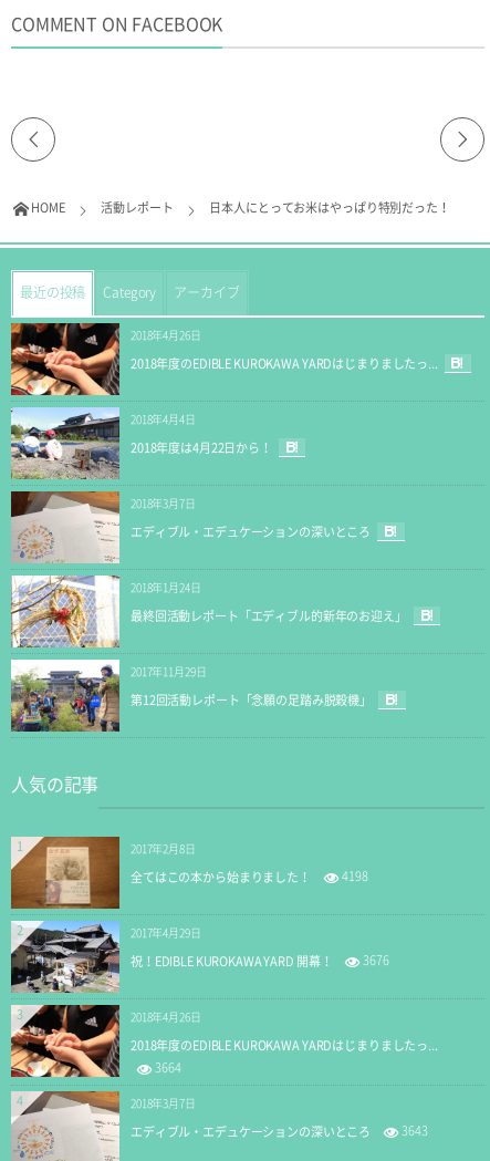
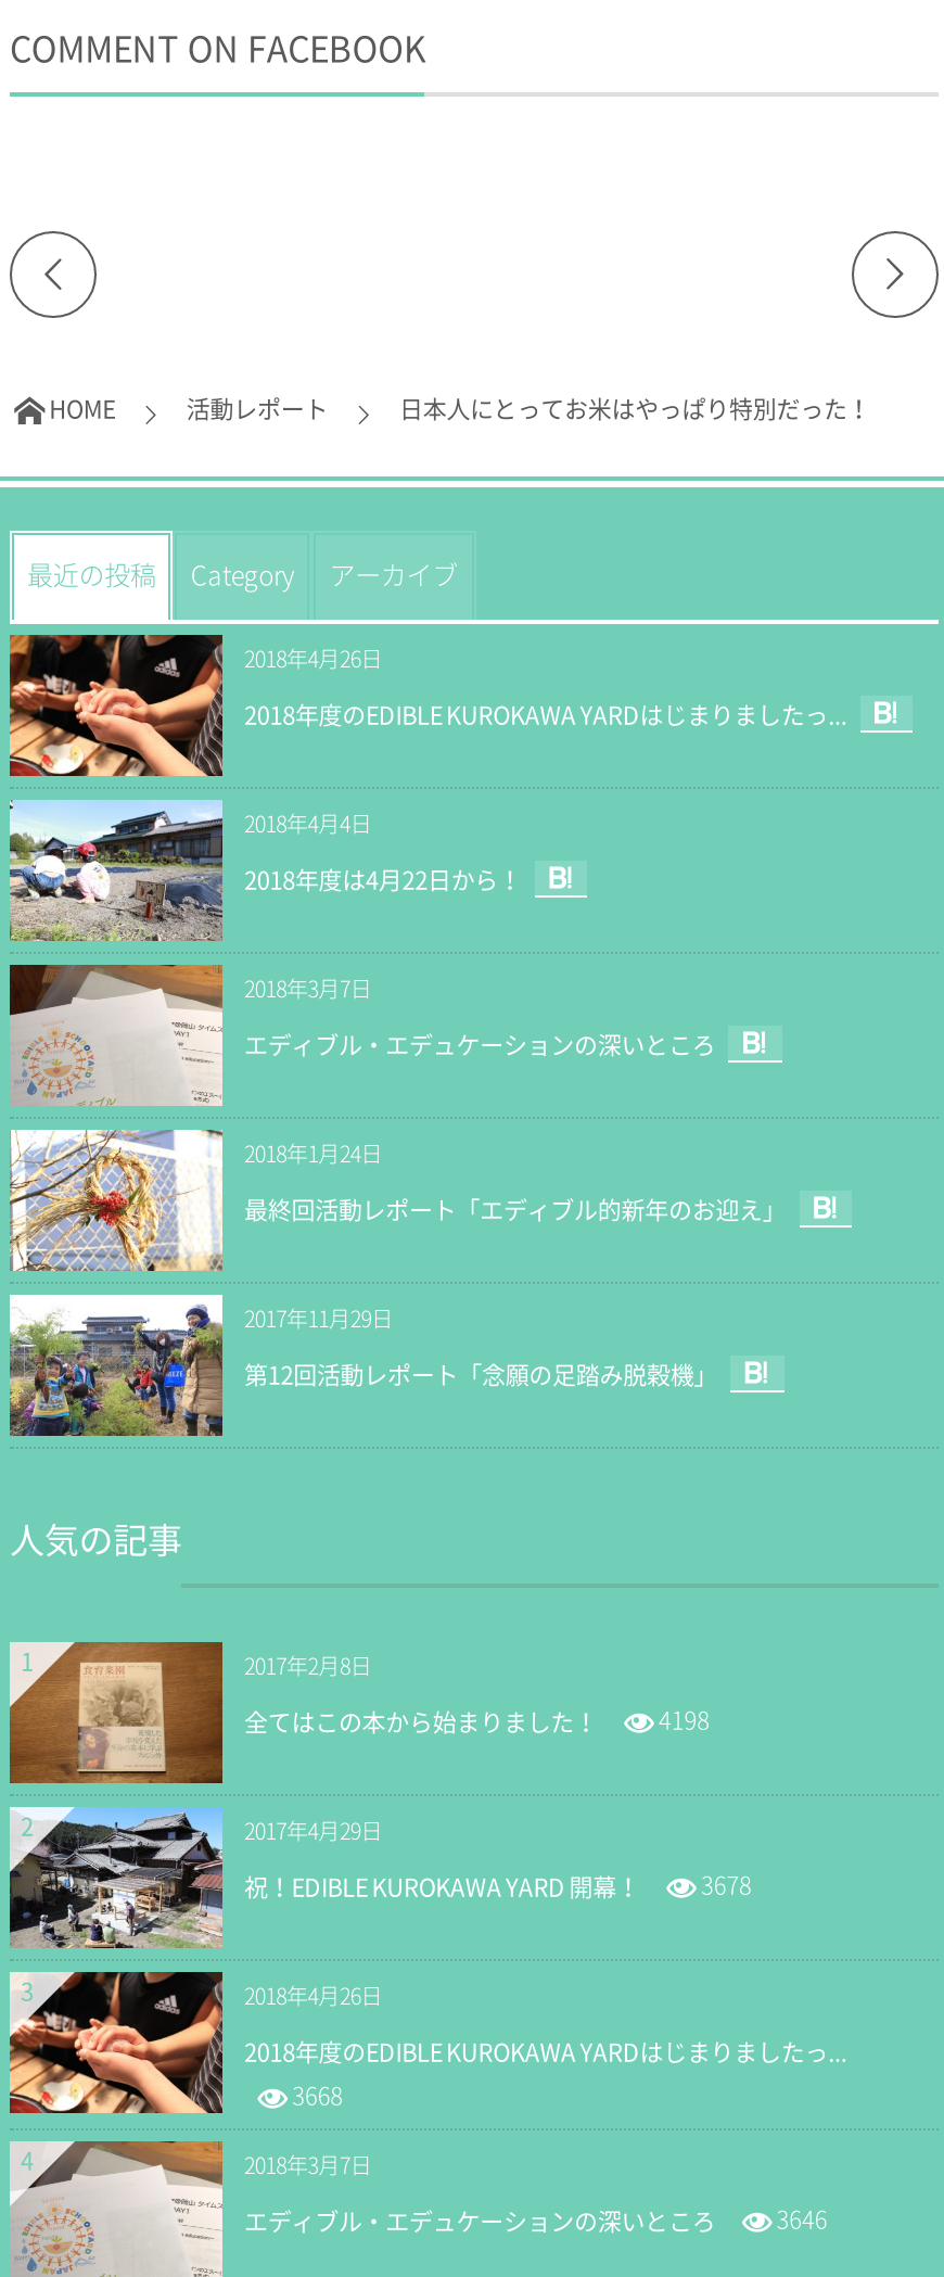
- 祝！EDIBLE KUROKAWA YARD 開幕！ 3676
+ 祝！EDIBLE KUROKAWA YARD 開幕！ 3678

- 3664
+ 3668

- エディブル・エデュケーションの深いところ 3643
+ エディブル・エデュケーションの深いところ 3646
